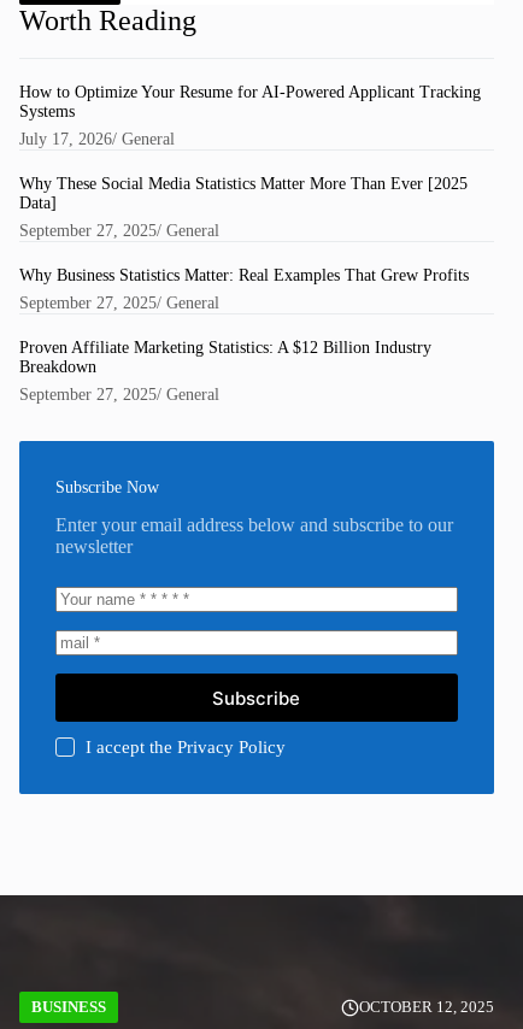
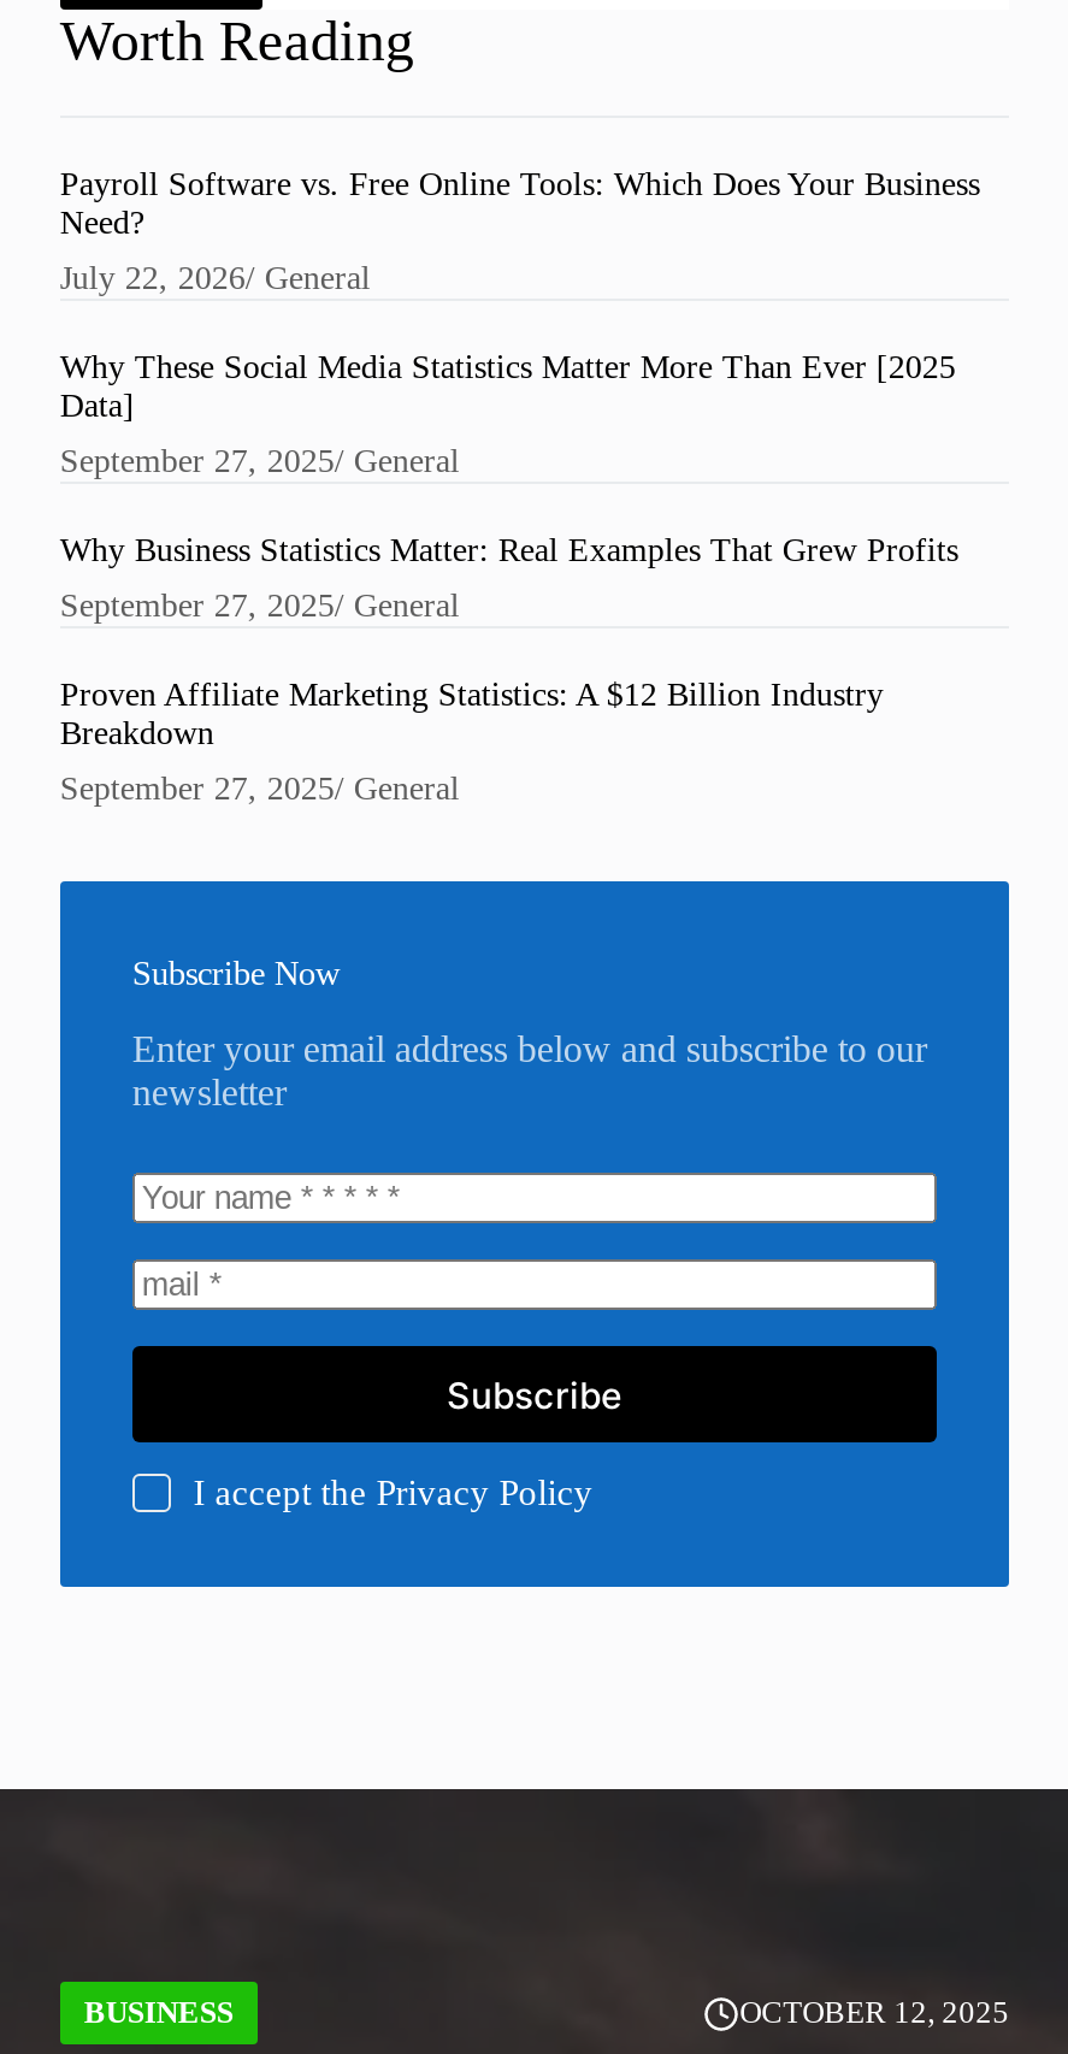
- How to Optimize Your Resume for AI-Powered Applicant Tracking
- Systems
+ Payroll Software vs. Free Online Tools: Which Does Your Business
+ Need?

- July 17, 2026/ General
+ July 22, 2026/ General
